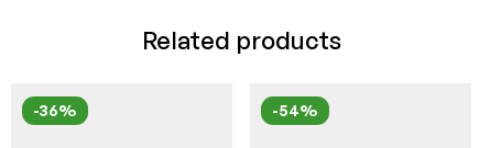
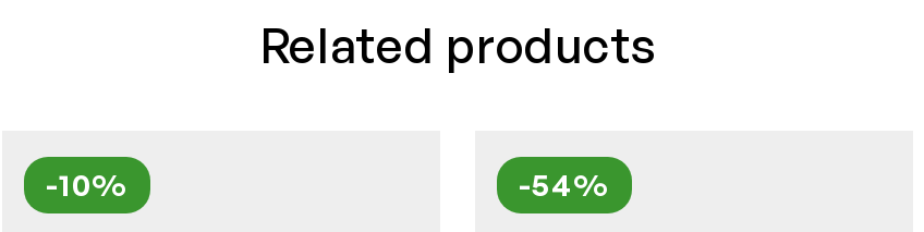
- -36%
+ -10%
